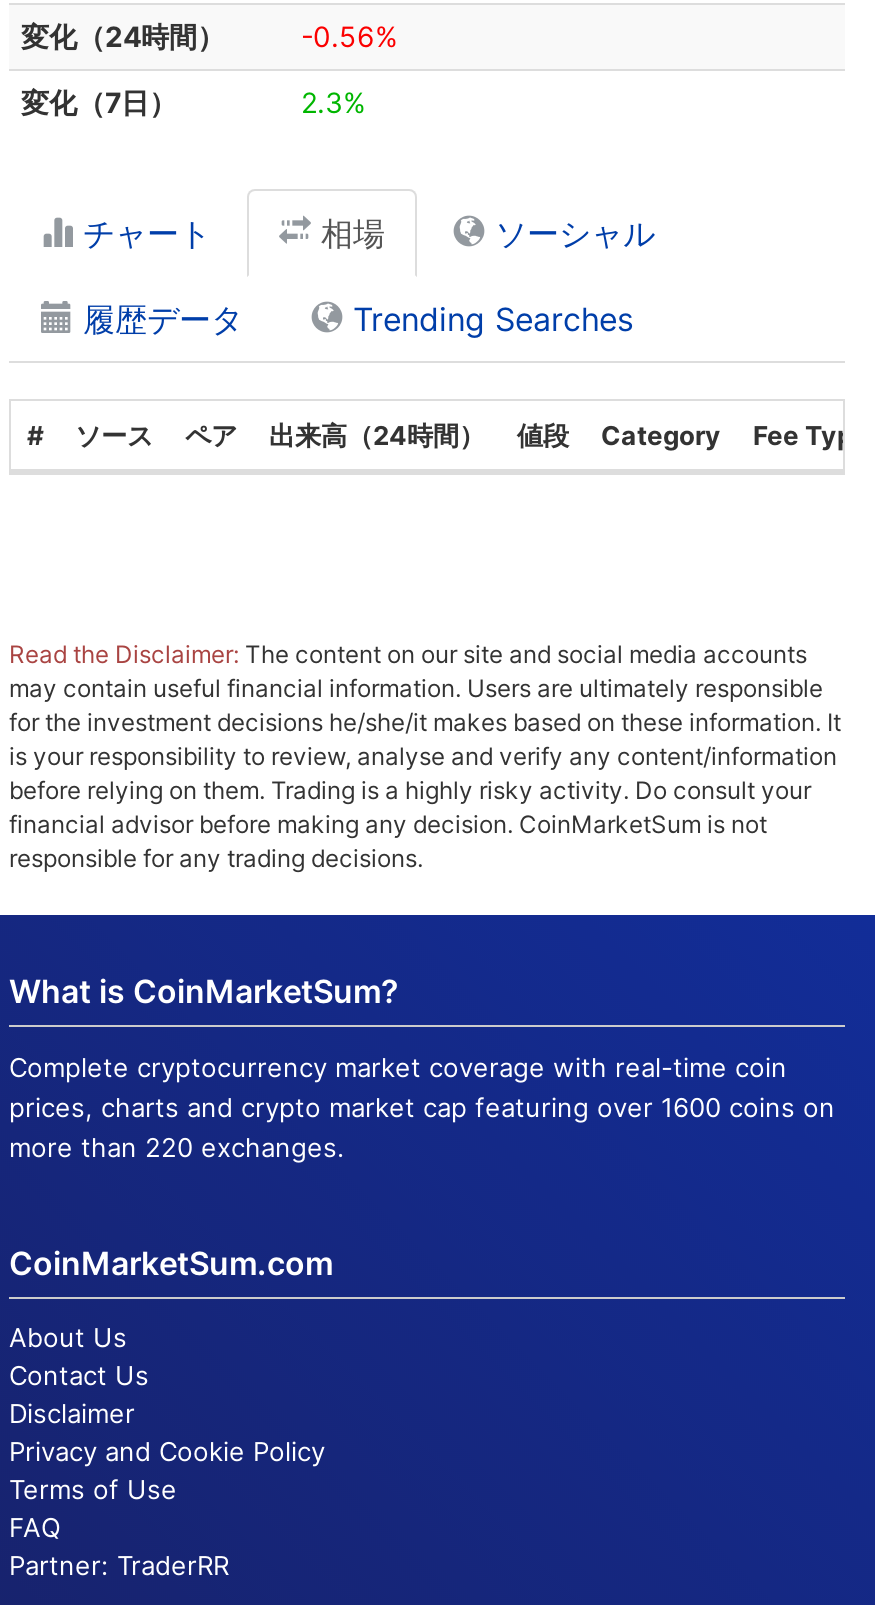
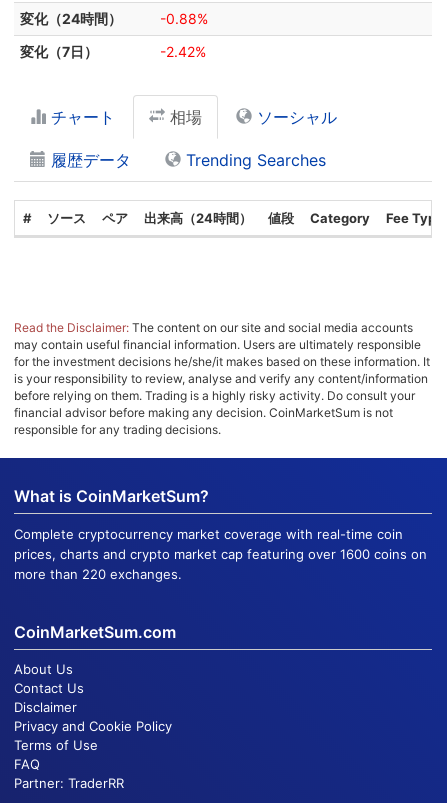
- -0.56%
+ -0.88%

- 2.3%
+ -2.42%
